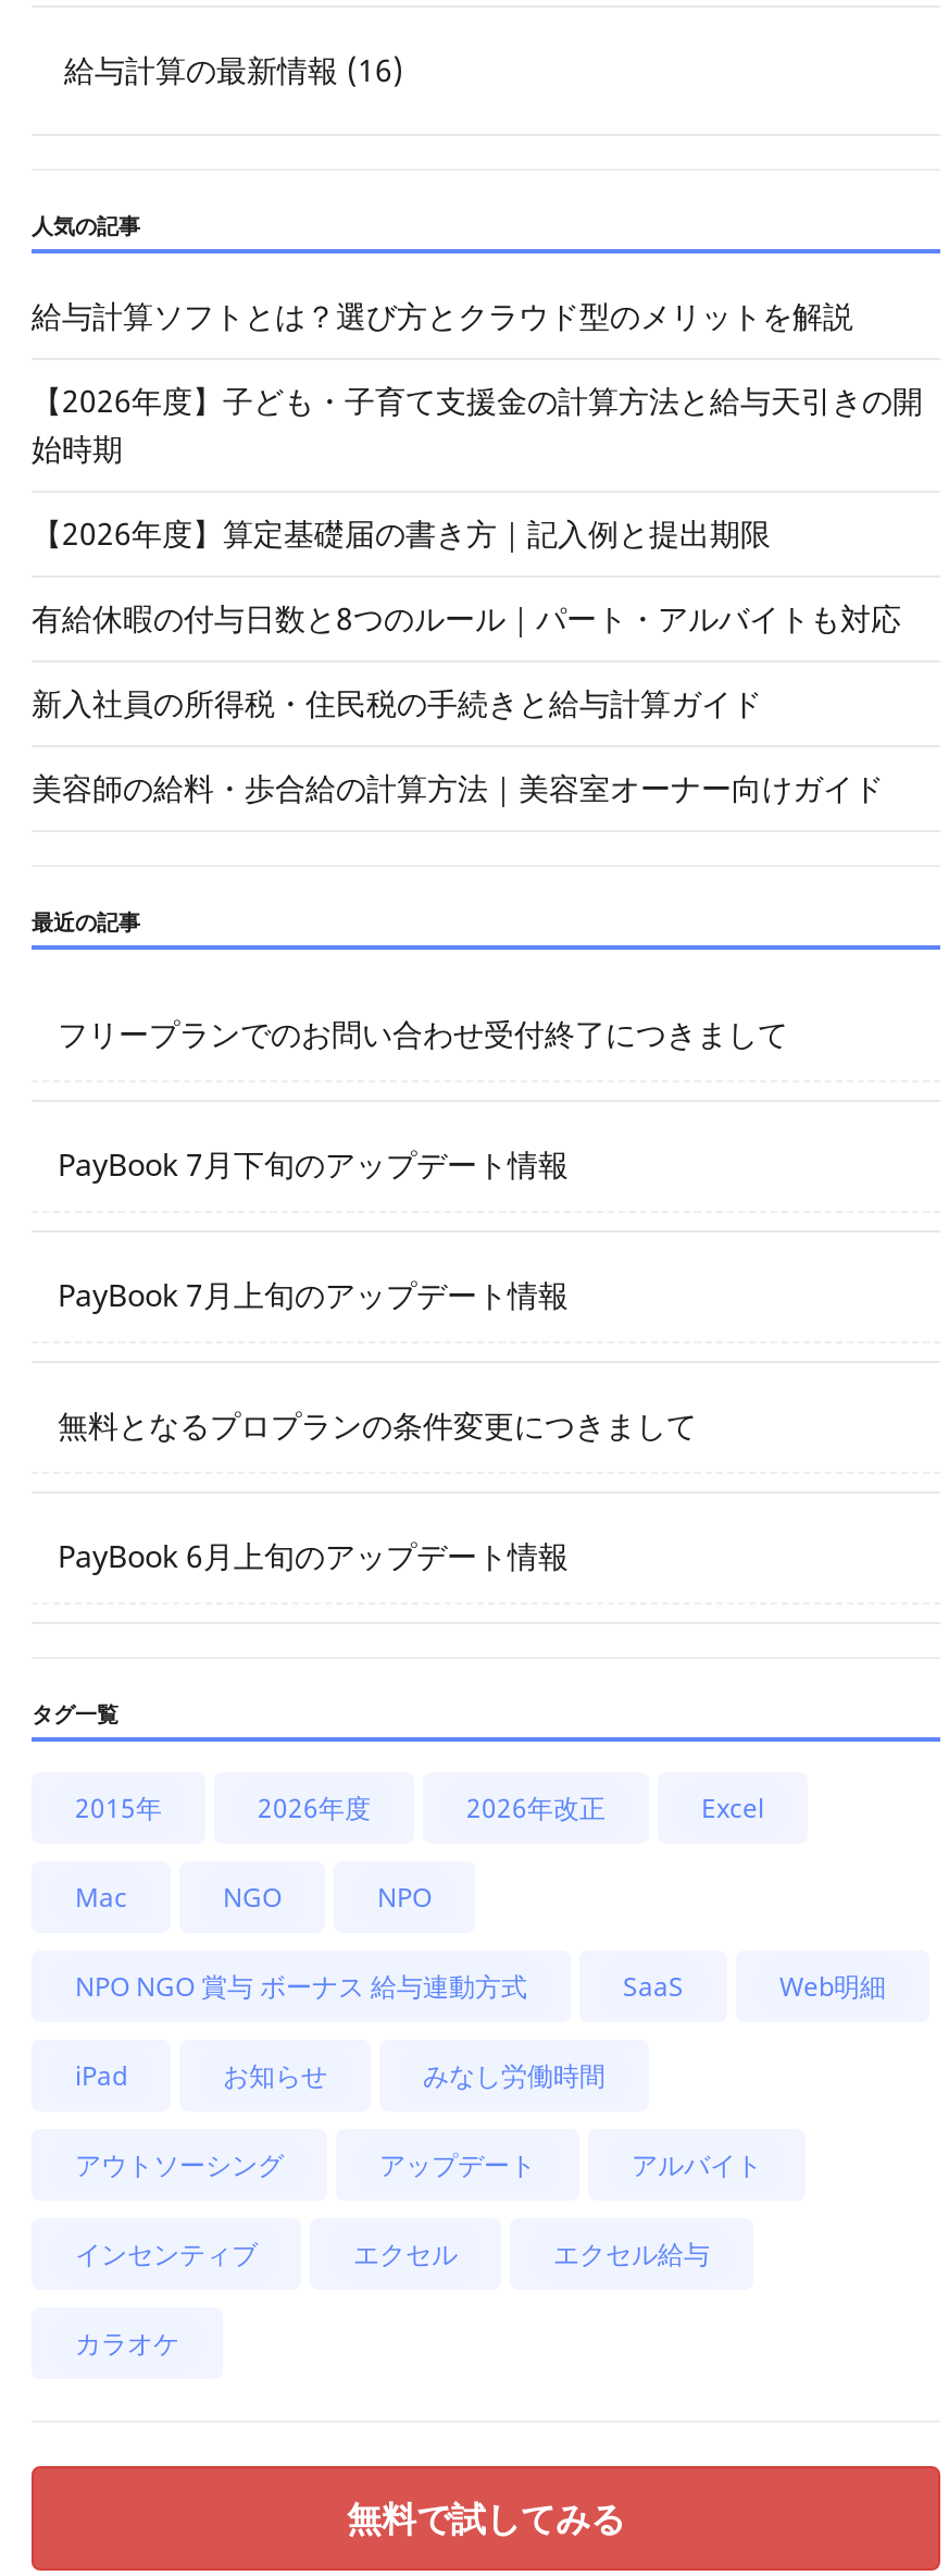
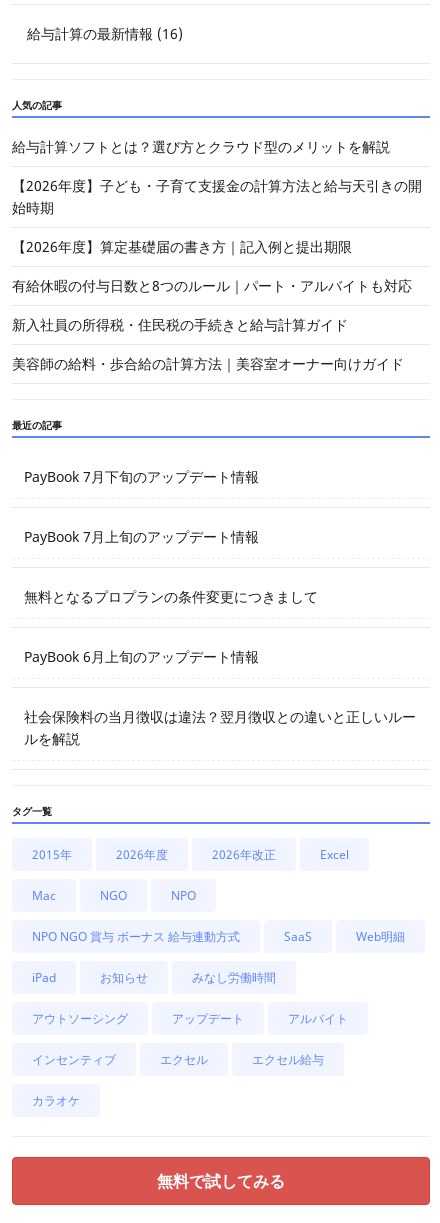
- フリープランでのお問い合わせ受付終了につきまして

moved up: PayBook 7月下旬のアップデート情報 | PayBook 7月上旬のアップデート情報 | 無料となるプロプランの条件変更につきまして | PayBook 6月上旬のアップデート情報

+ 社会保険料の当月徴収は違法？翌月徴収との違いと正しいルー
+ ルを解説
